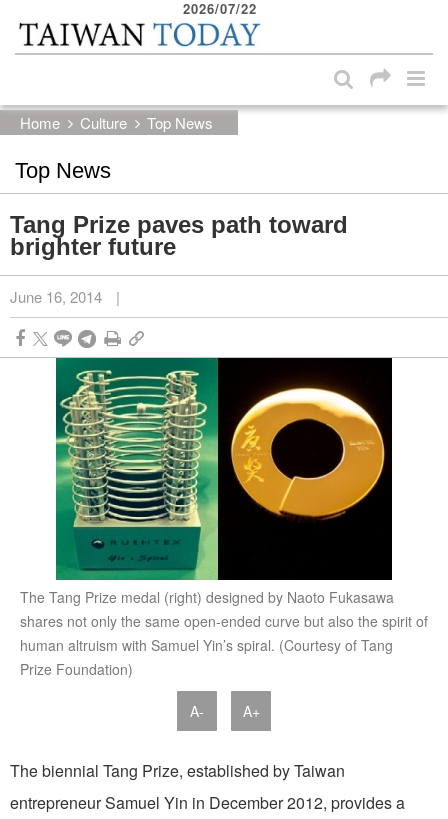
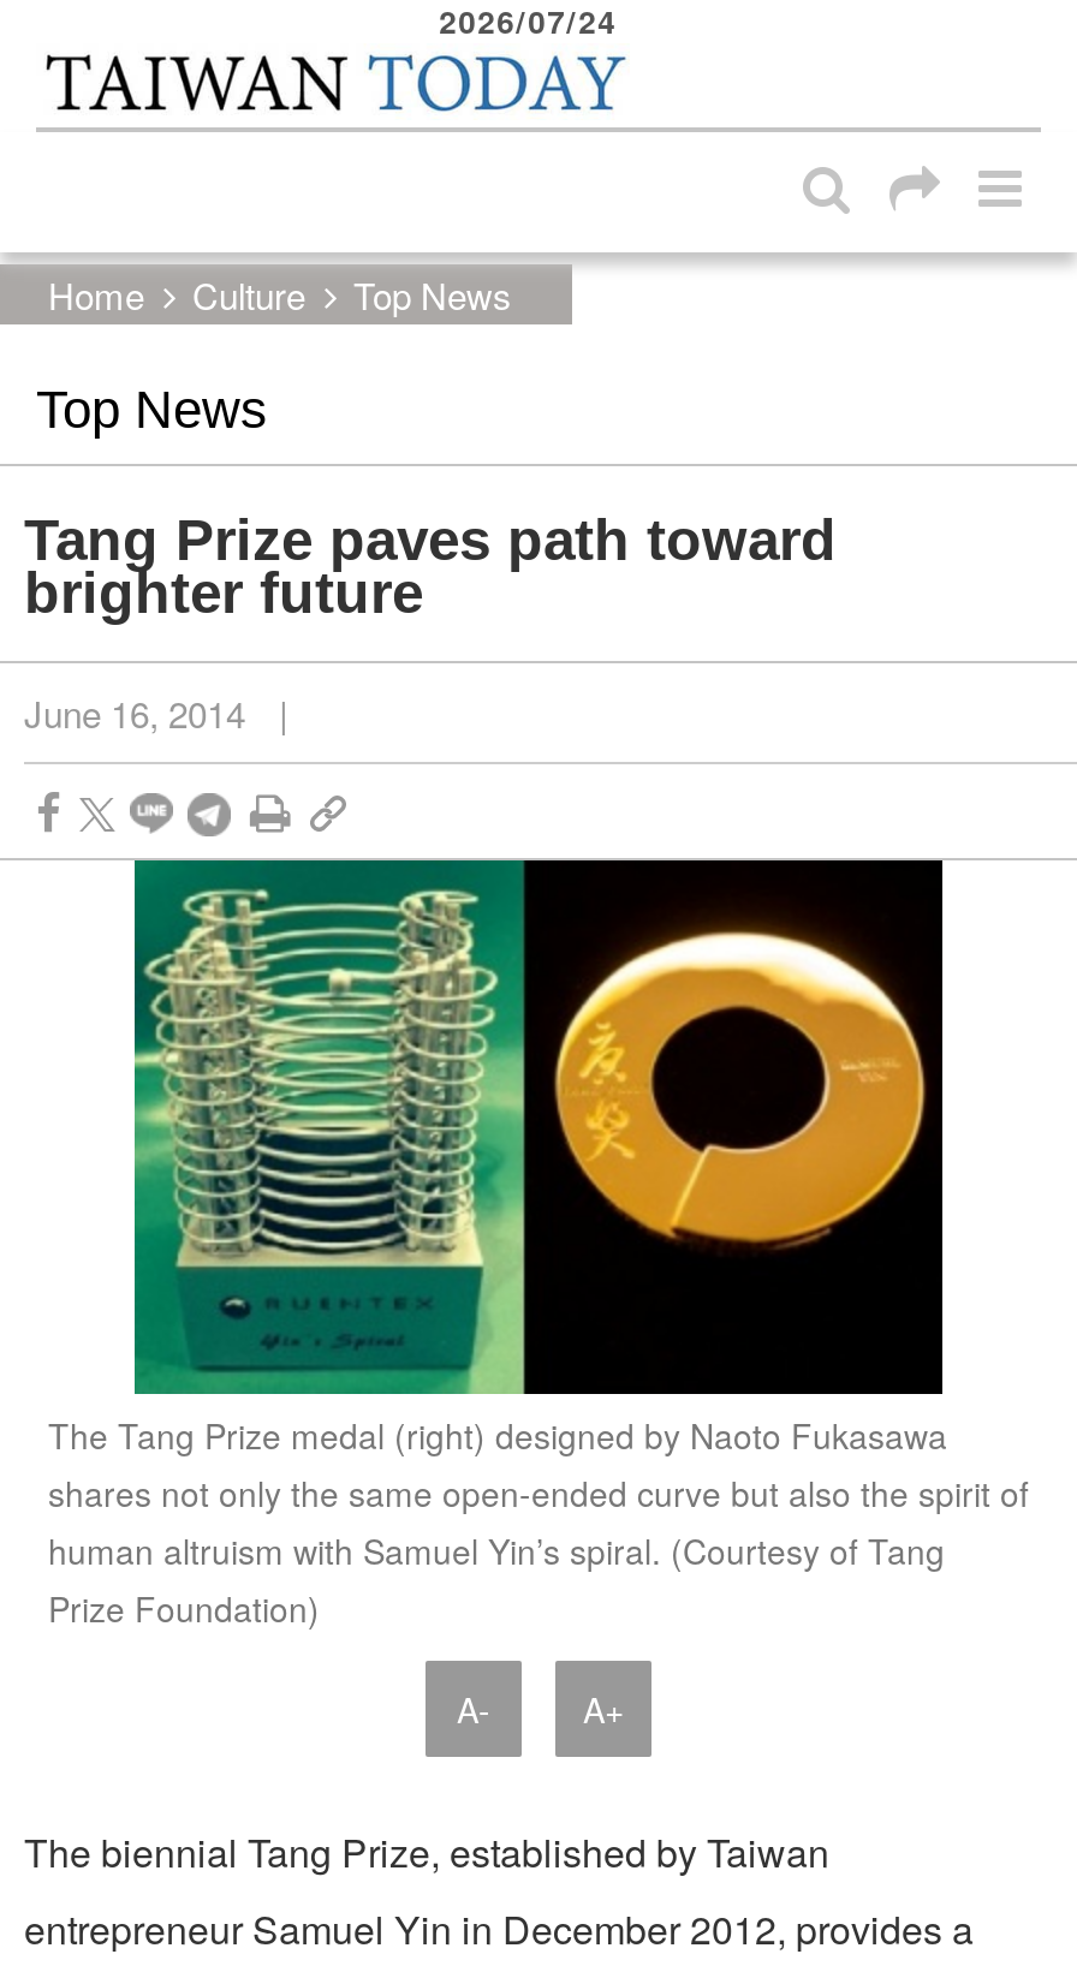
- 2026/07/22
+ 2026/07/24
